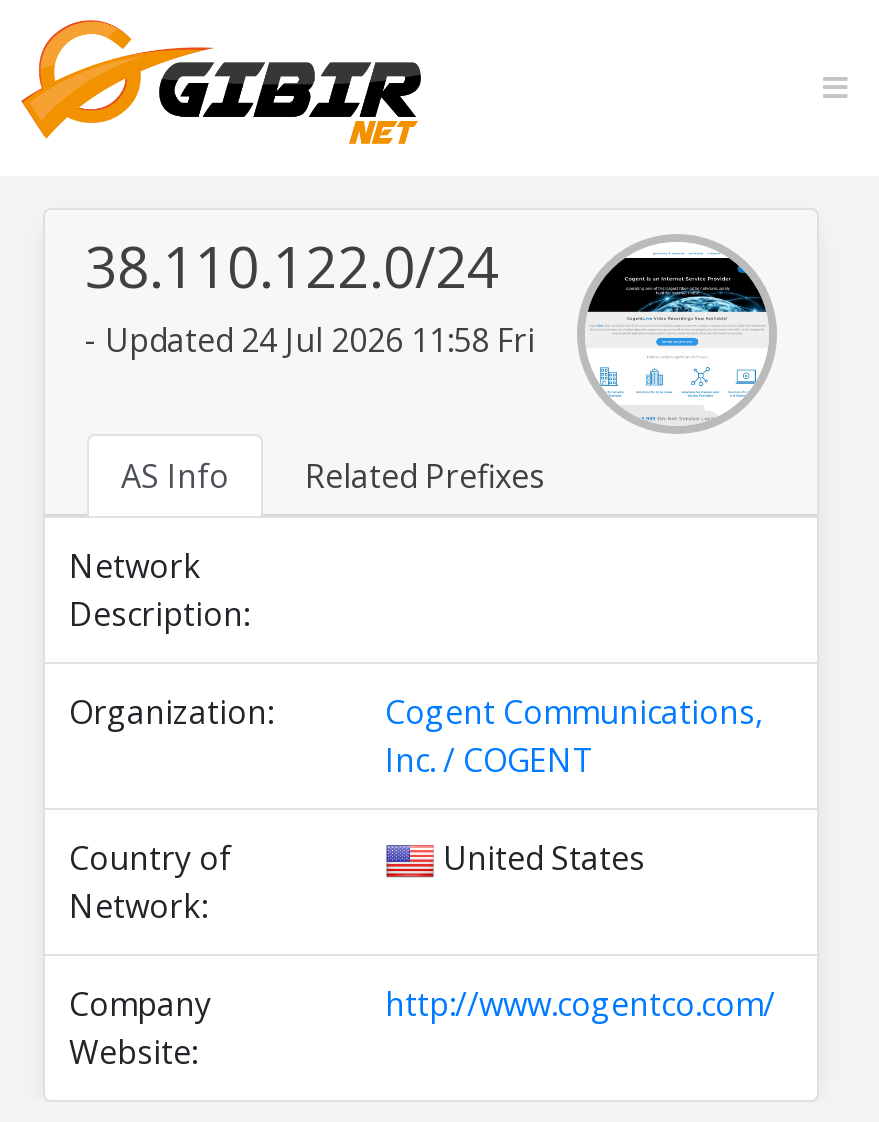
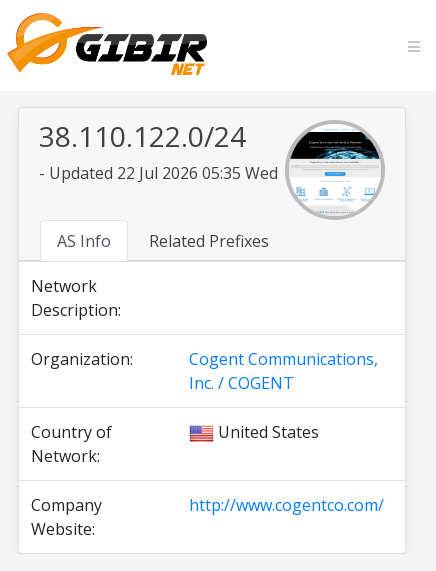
- - Updated 24 Jul 2026 11:58 Fri
+ - Updated 22 Jul 2026 05:35 Wed
